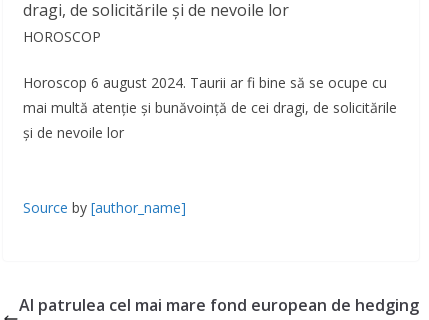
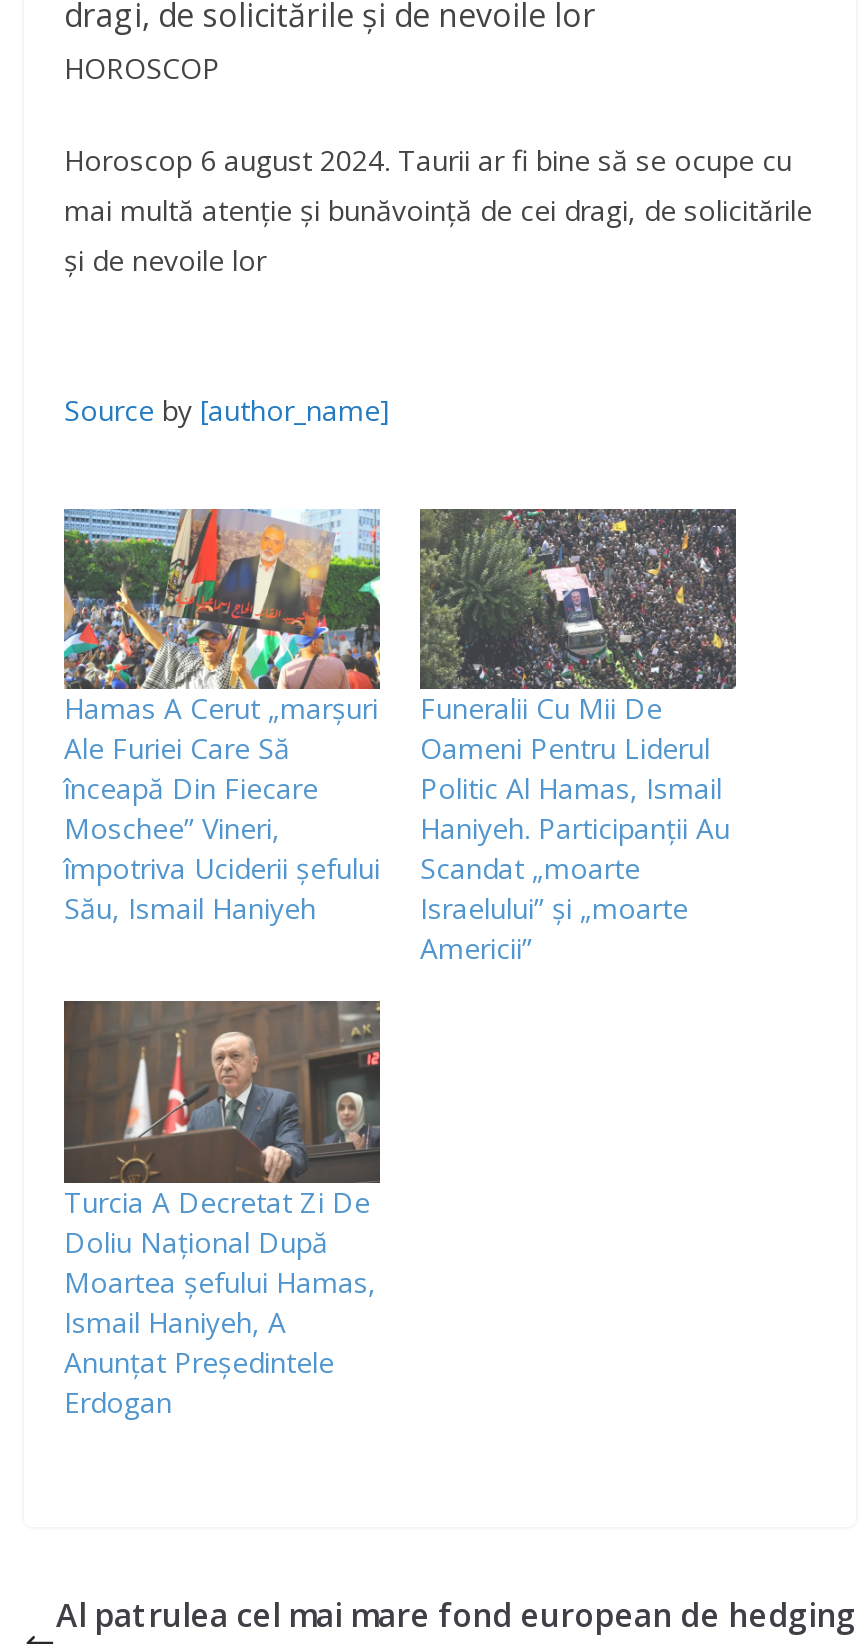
+ [image]
+ Hamas A Cerut „marşuri
+ Ale Furiei Care Să
+ înceapă Din Fiecare
+ Moschee” Vineri,
+ împotriva Uciderii șefului
+ Său, Ismail Haniyeh

+ [image]
+ Turcia A Decretat Zi De
+ Doliu Național După
+ Moartea șefului Hamas,
+ Ismail Haniyeh, A
+ Anunțat Președintele
+ Erdogan

+ [image]
+ Funeralii Cu Mii De
+ Oameni Pentru Liderul
+ Politic Al Hamas, Ismail
+ Haniyeh. Participanții Au
+ Scandat „moarte
+ Israelului” şi „moarte
+ Americii”
